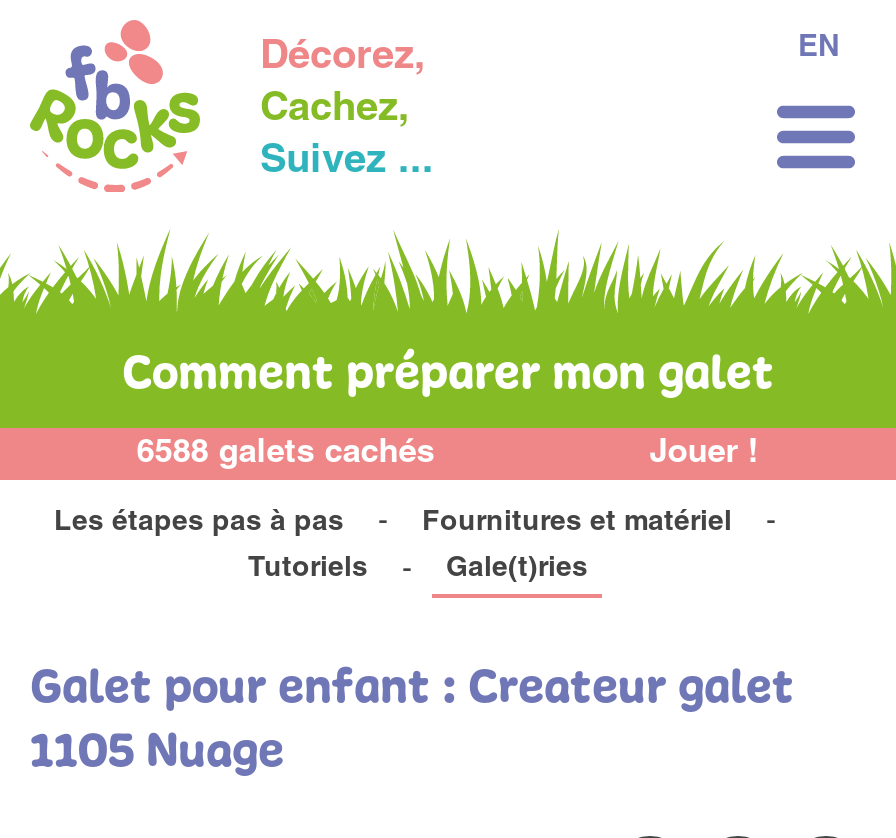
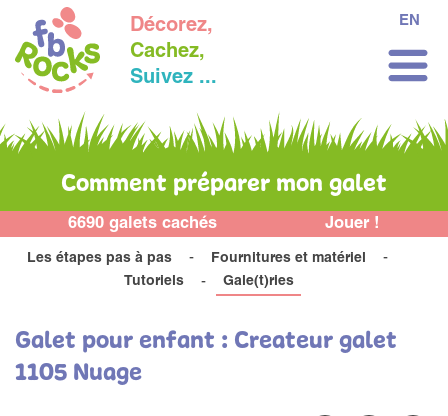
- 6588 galets cachés
+ 6690 galets cachés
